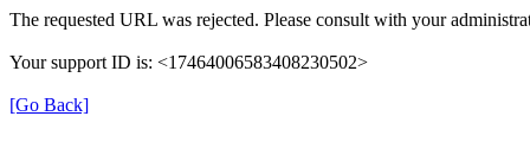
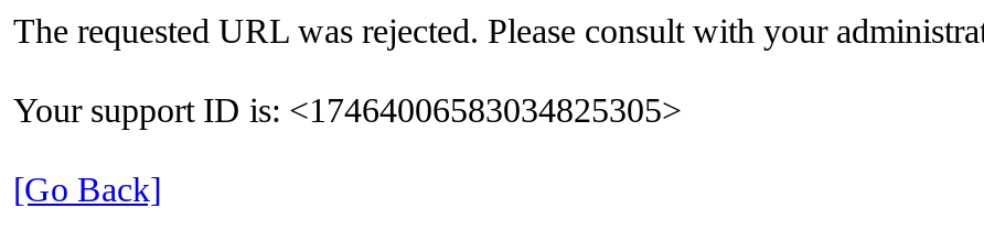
- Your support ID is: <17464006583408230502>
+ Your support ID is: <17464006583034825305>
